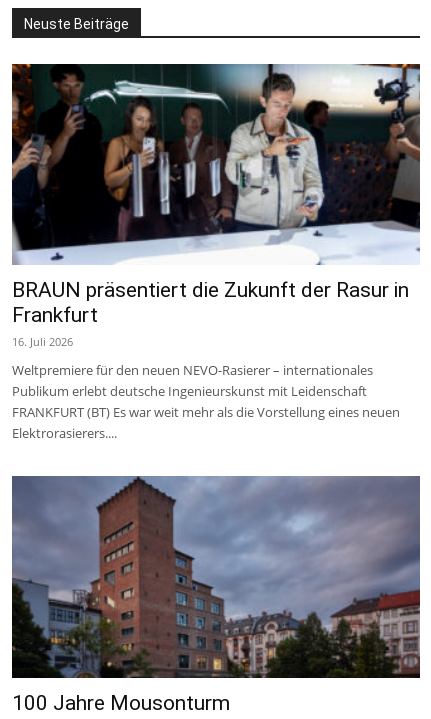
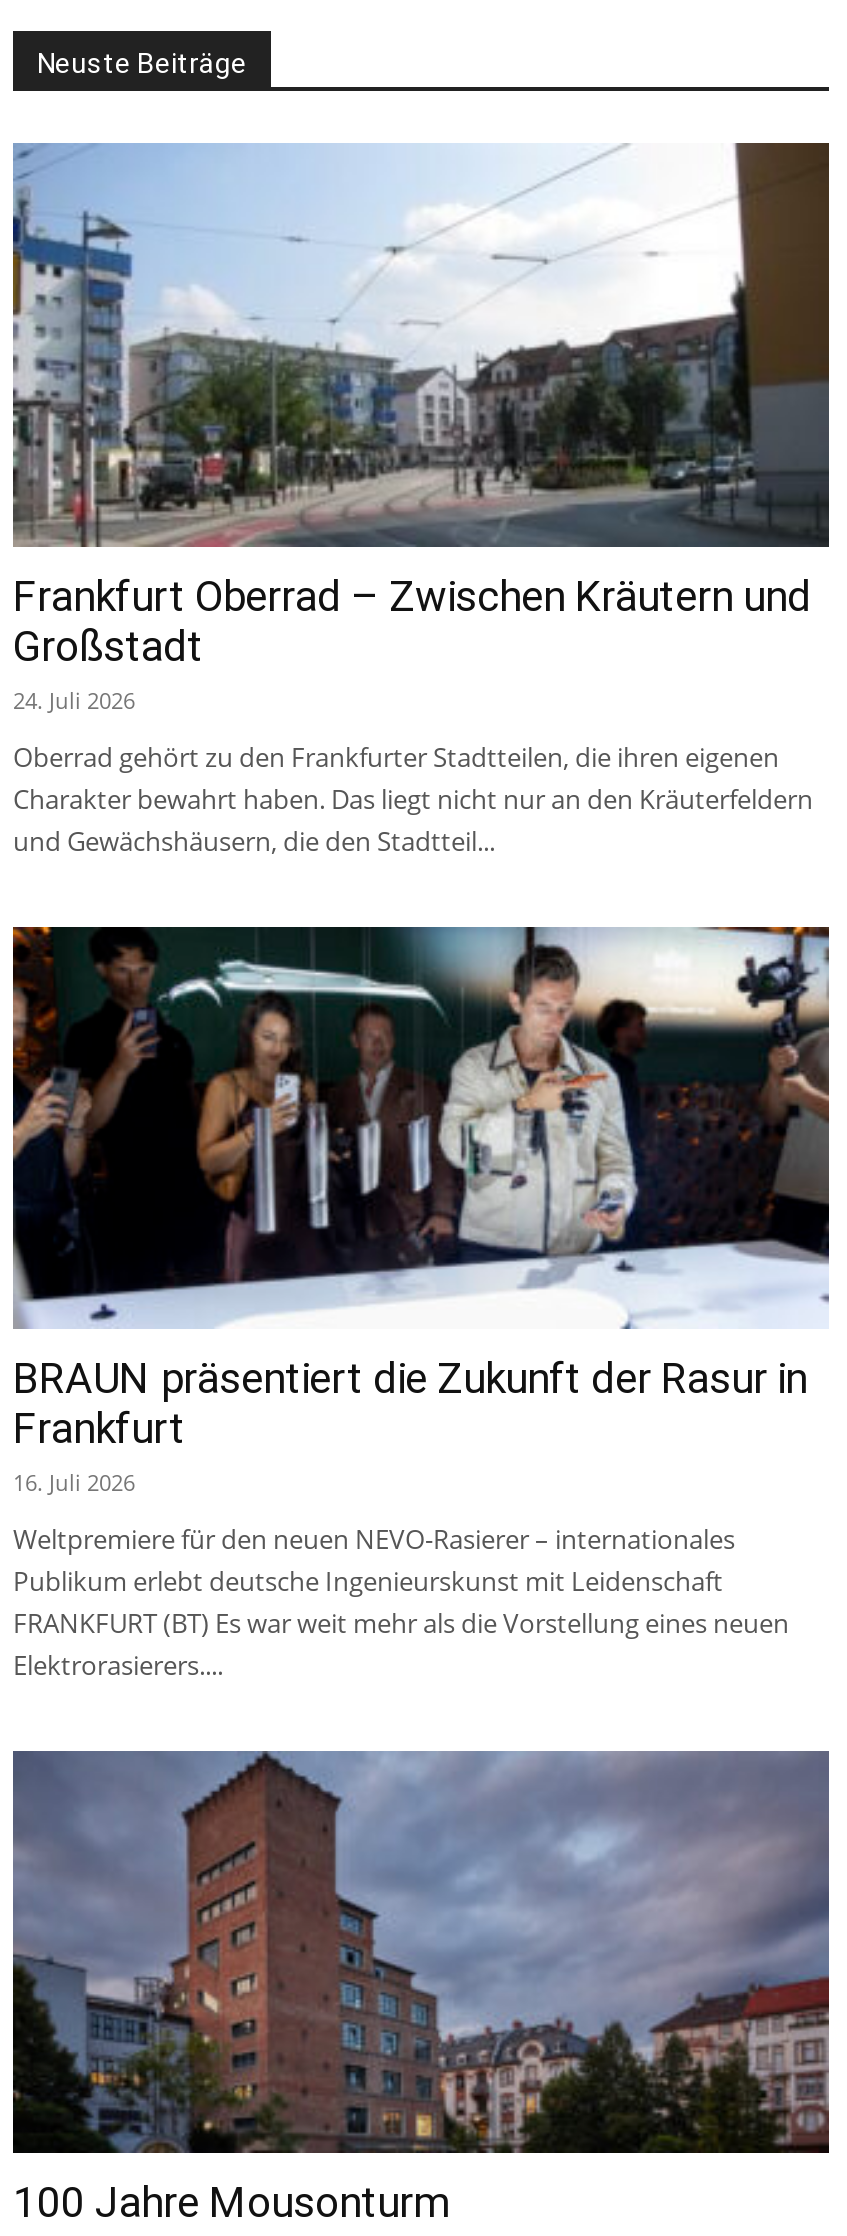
+ [image]
+ Frankfurt Oberrad – Zwischen Kräutern und
+ Großstadt
+ 24. Juli 2026
+ Oberrad gehört zu den Frankfurter Stadtteilen, die ihren eigenen
+ Charakter bewahrt haben. Das liegt nicht nur an den Kräuterfeldern
+ und Gewächshäusern, die den Stadtteil...
